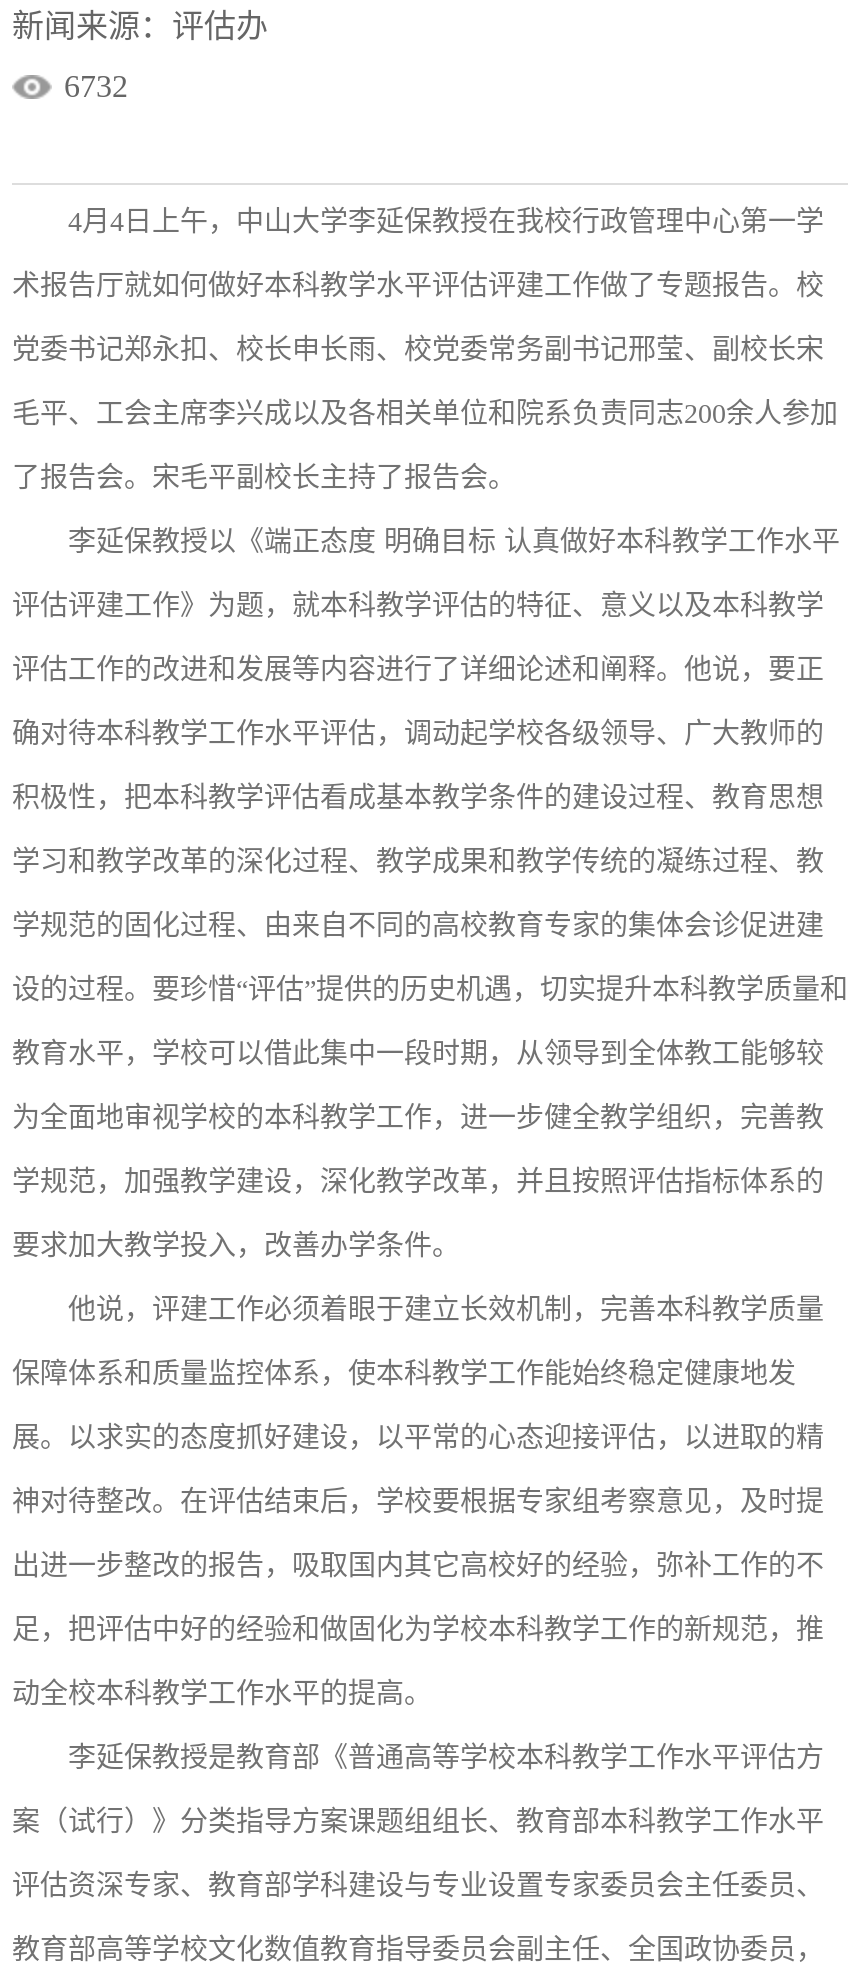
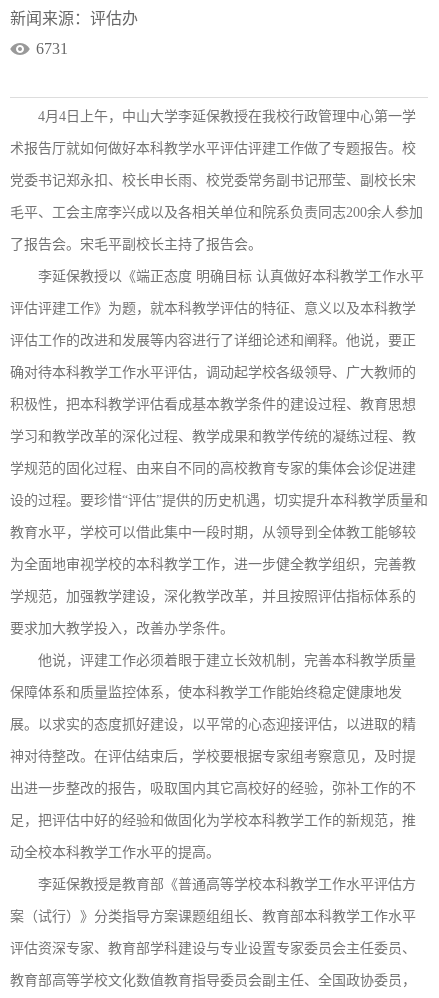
- 6732
+ 6731
